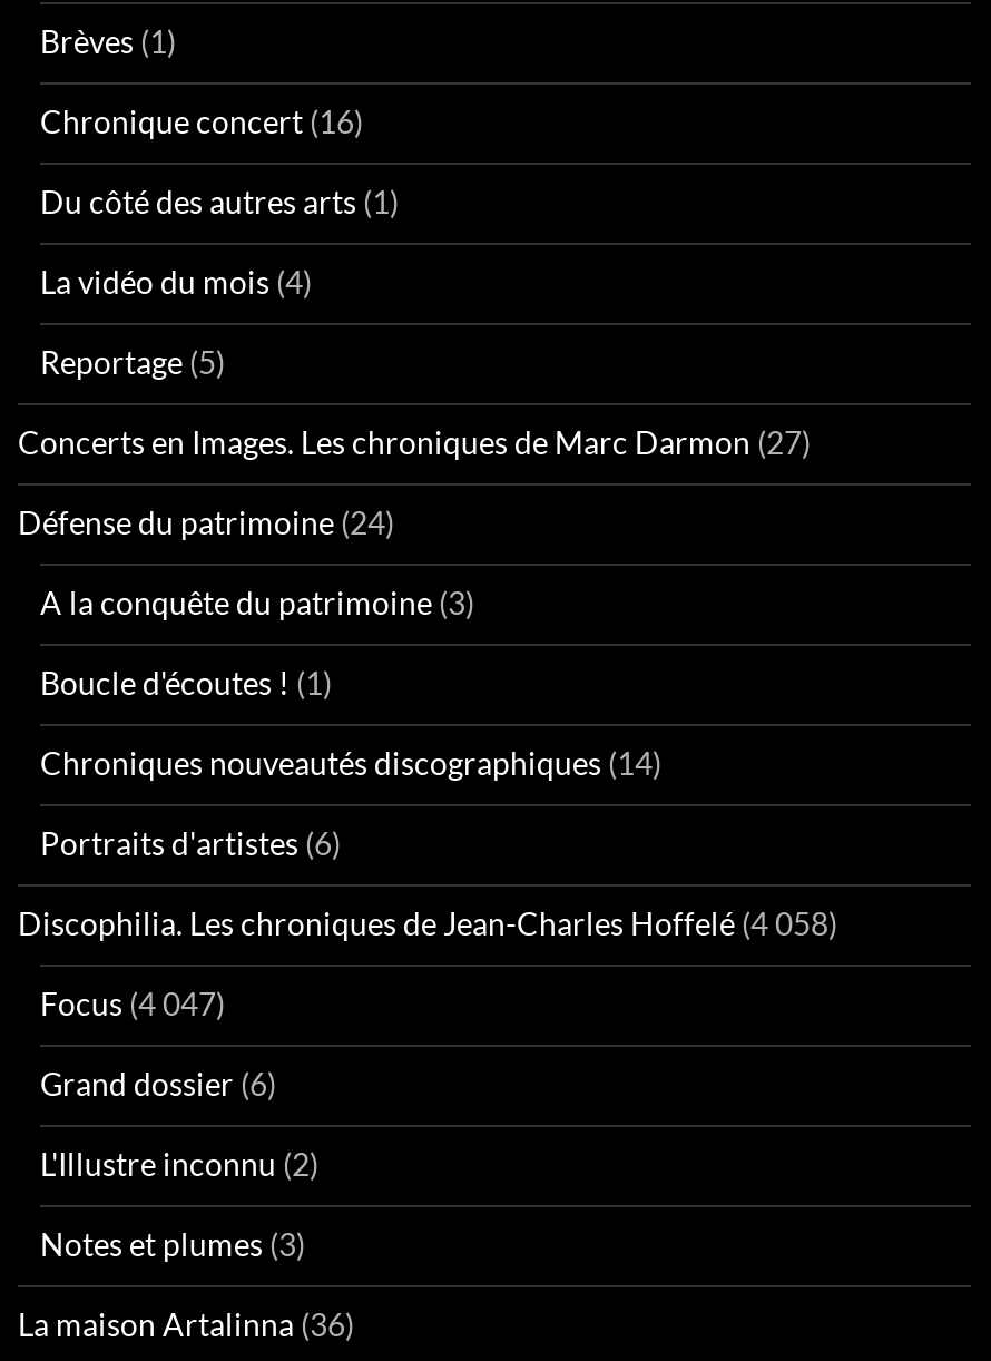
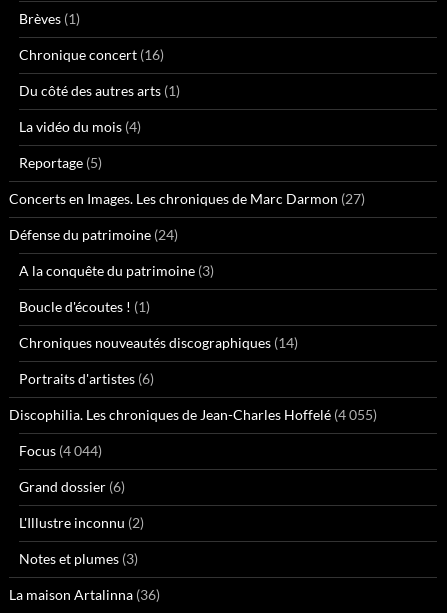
- Discophilia. Les chroniques de Jean-Charles Hoffelé (4 058)
+ Discophilia. Les chroniques de Jean-Charles Hoffelé (4 055)

- Focus (4 047)
+ Focus (4 044)
